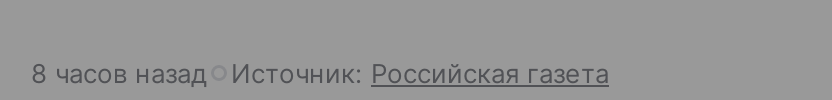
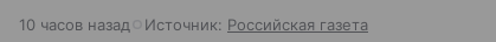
- 8 часов назад Источник: Российская газета
+ 10 часов назад Источник: Российская газета
